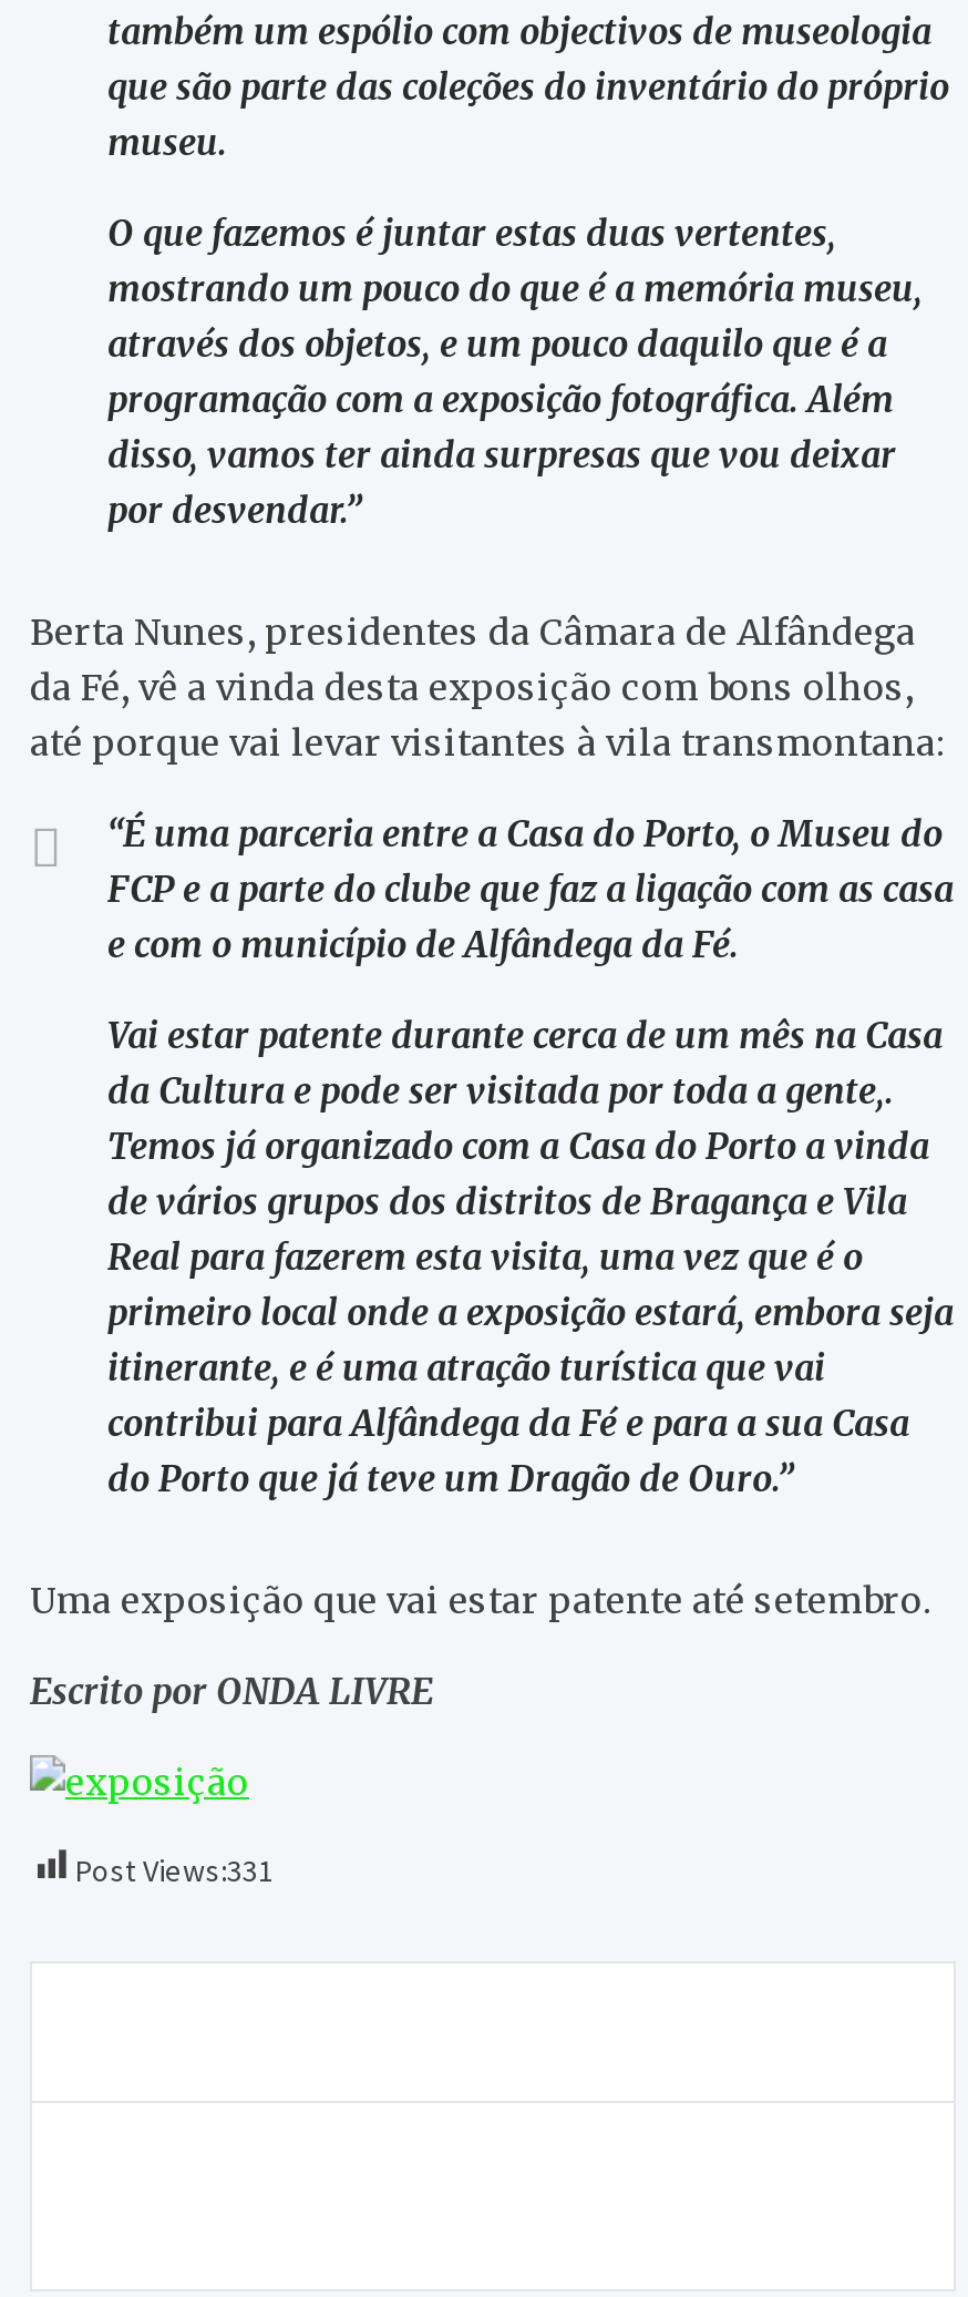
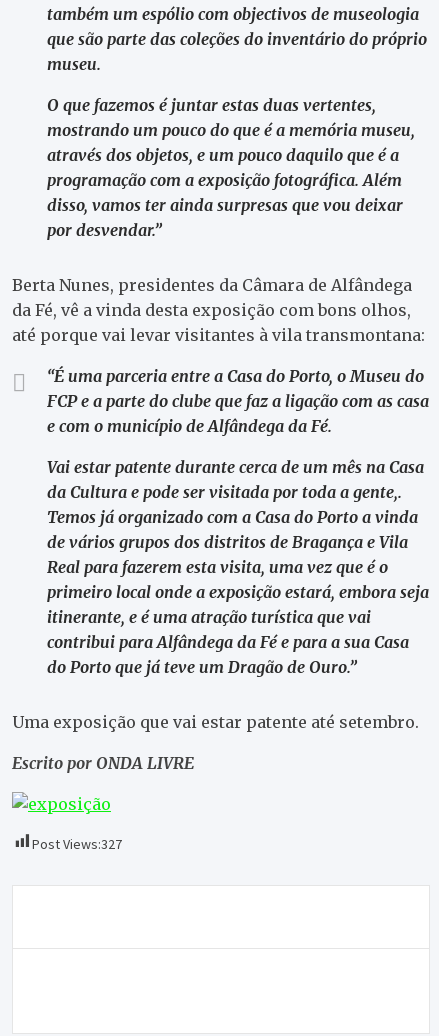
- Post Views:331
+ Post Views:327
